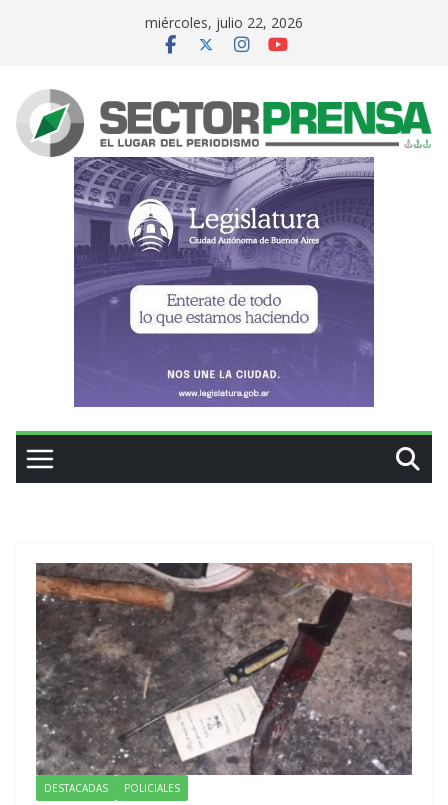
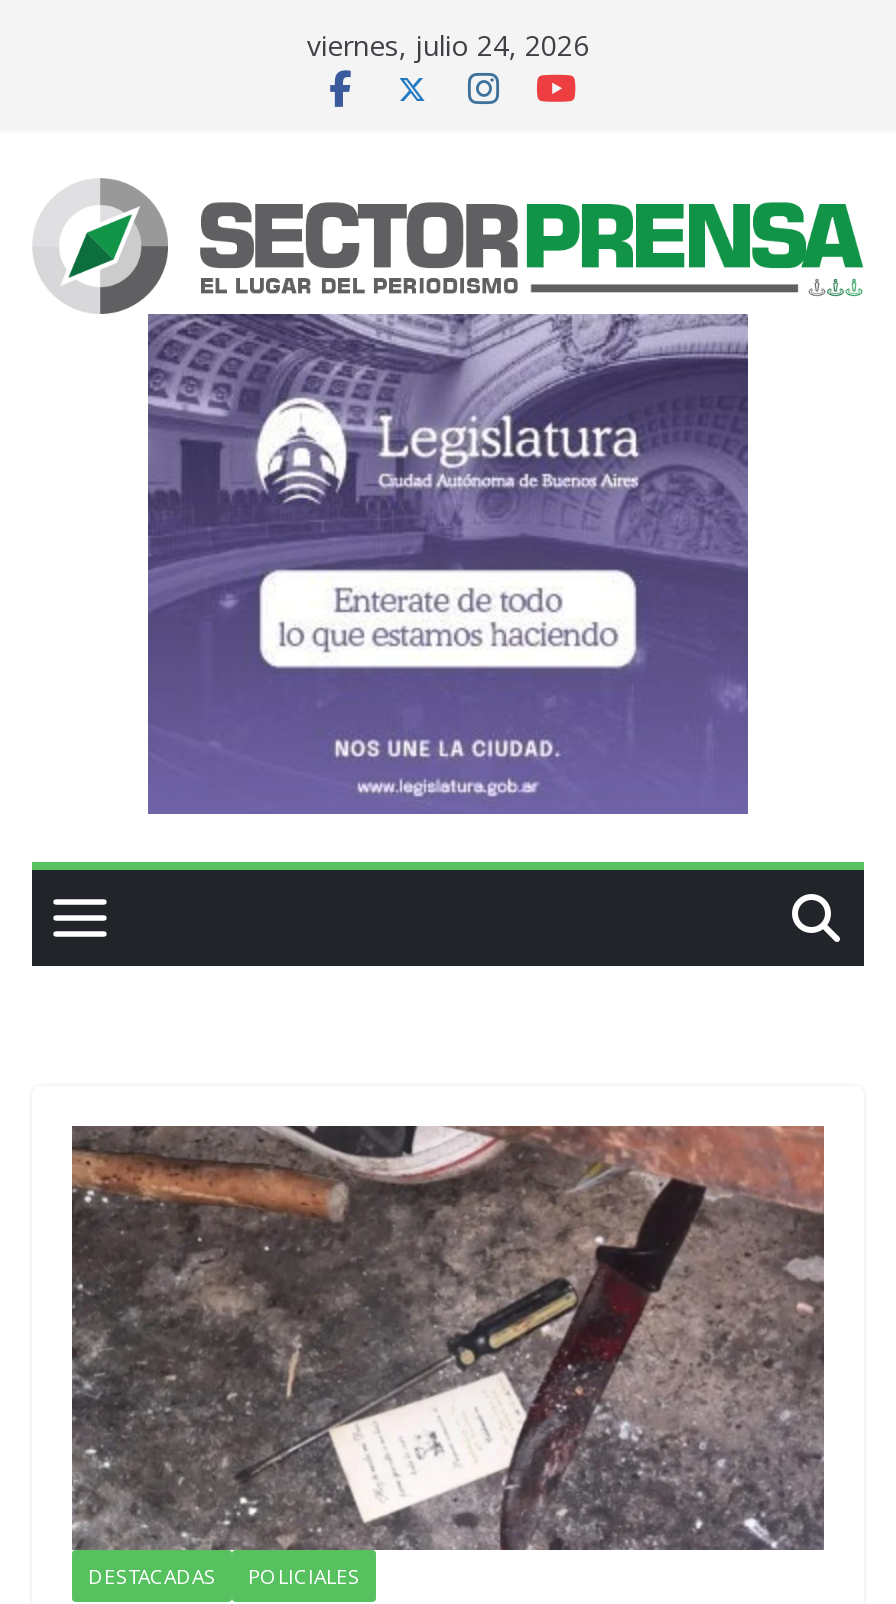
- miércoles, julio 22, 2026
+ viernes, julio 24, 2026
